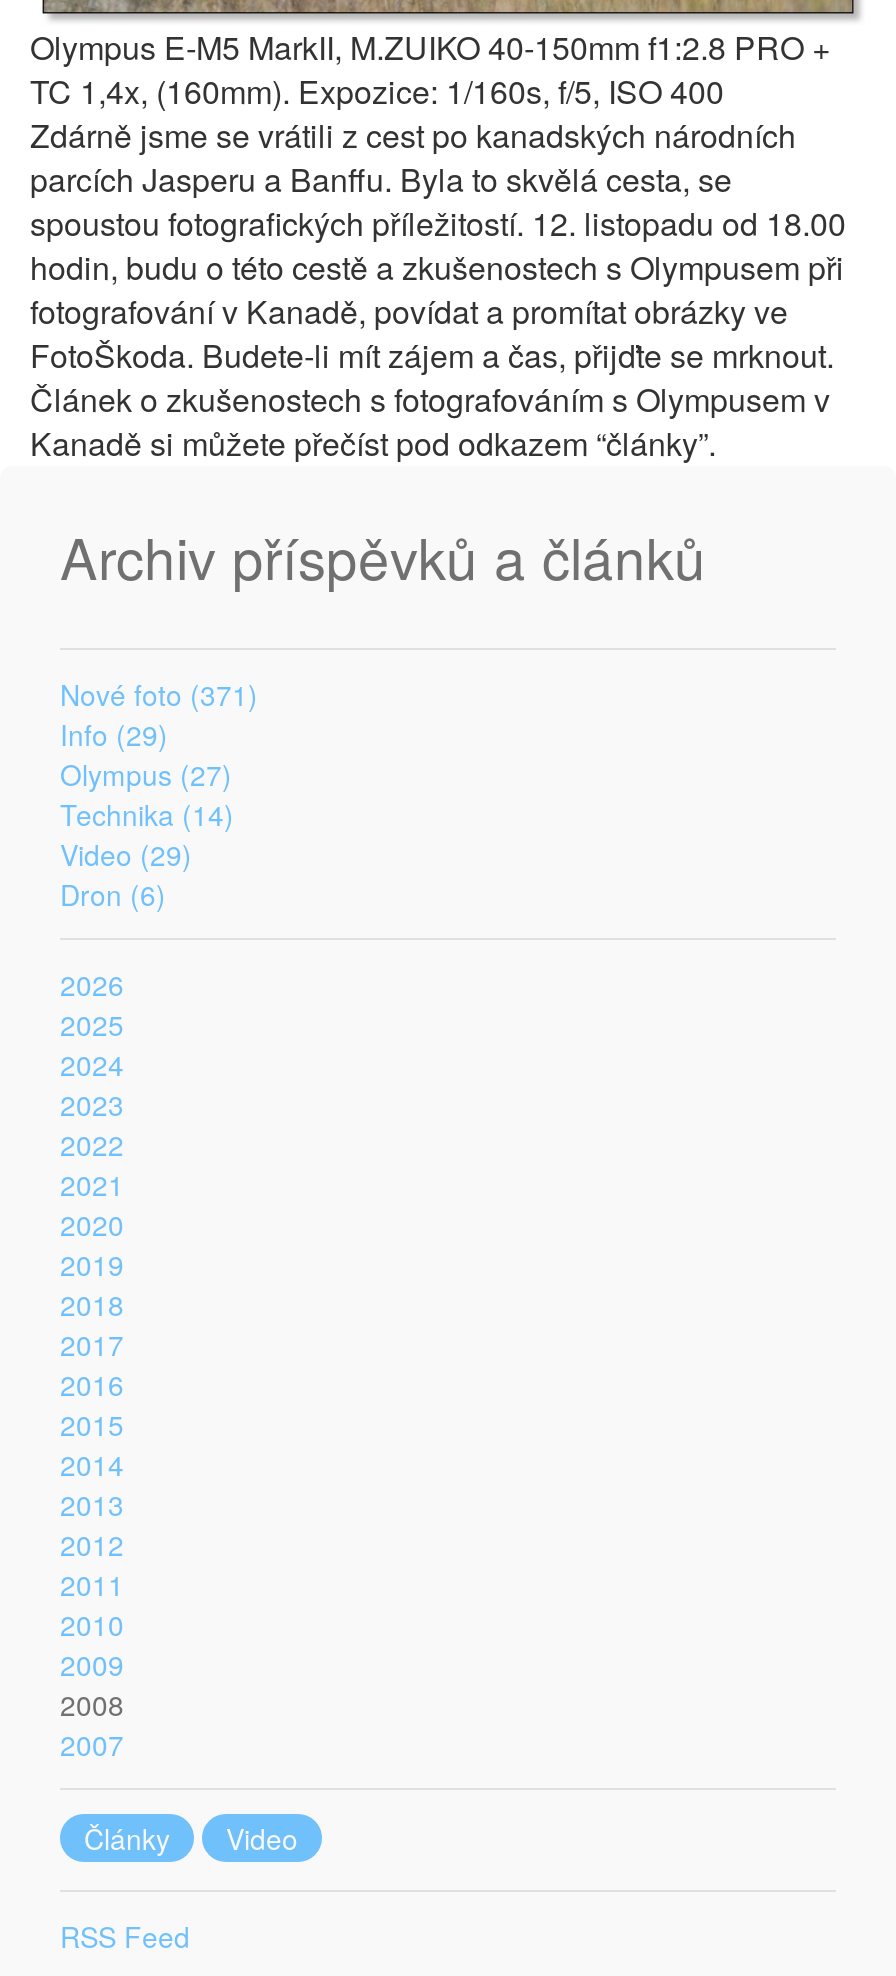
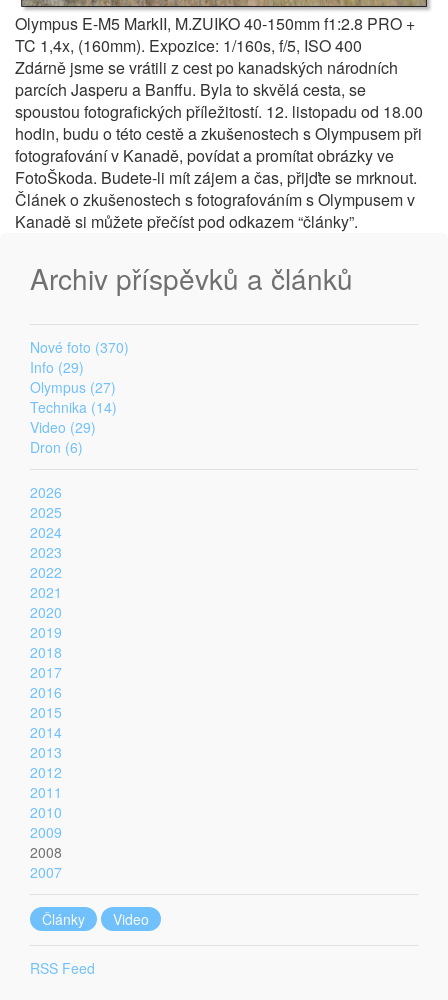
- Nové foto (371)
+ Nové foto (370)
